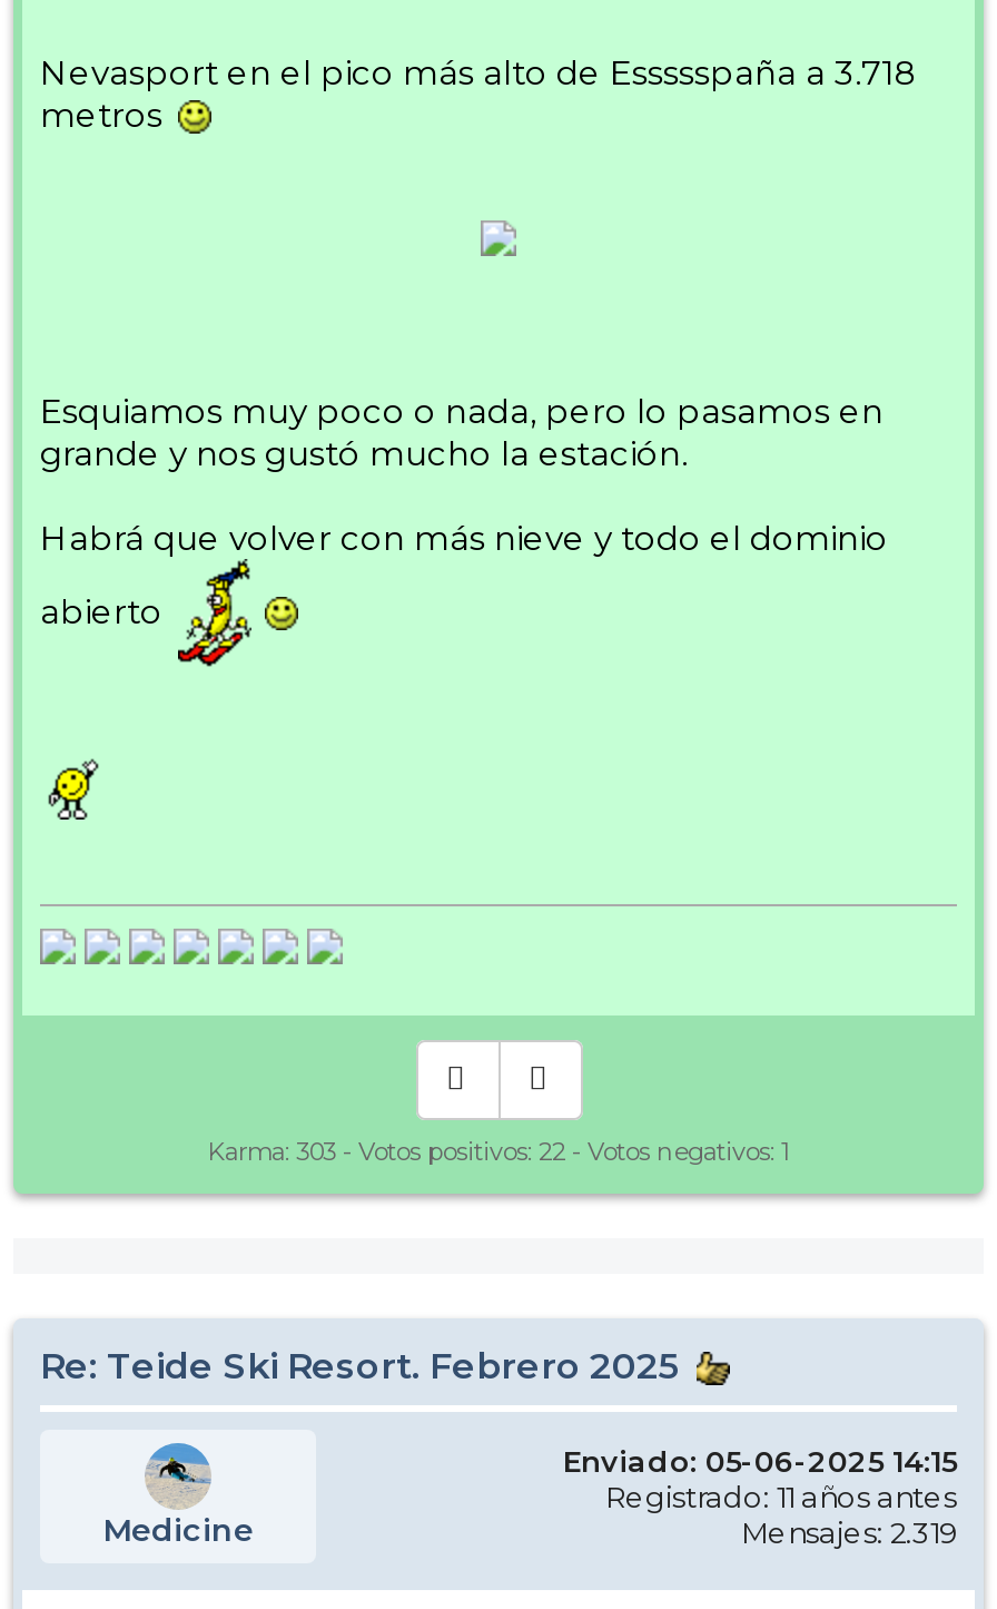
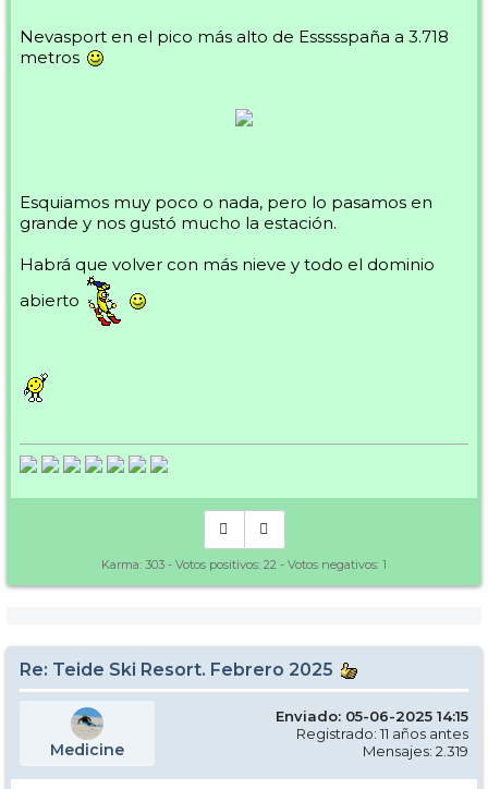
- [image]
+ [image]
